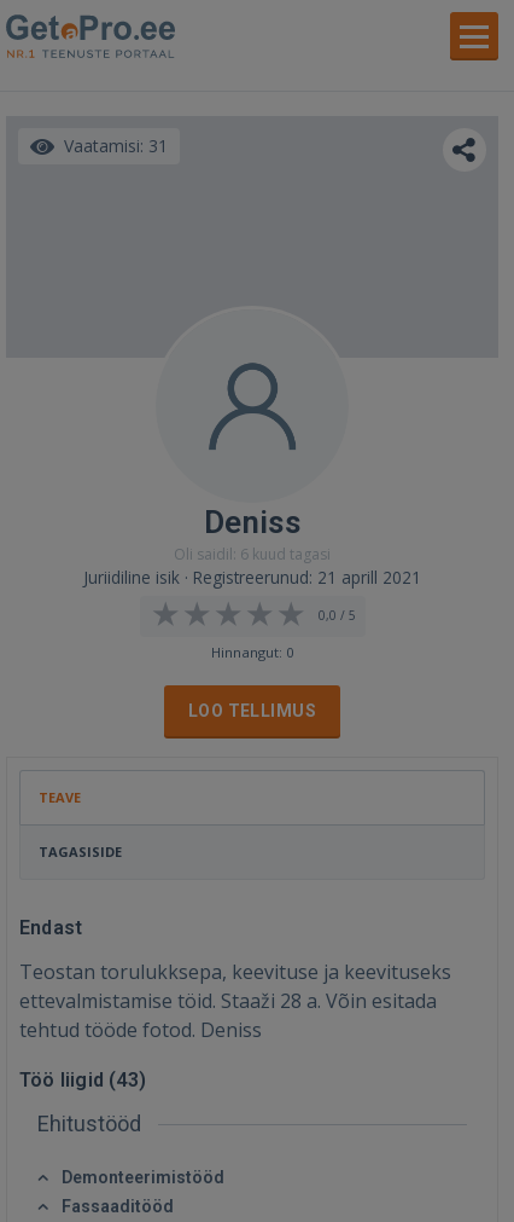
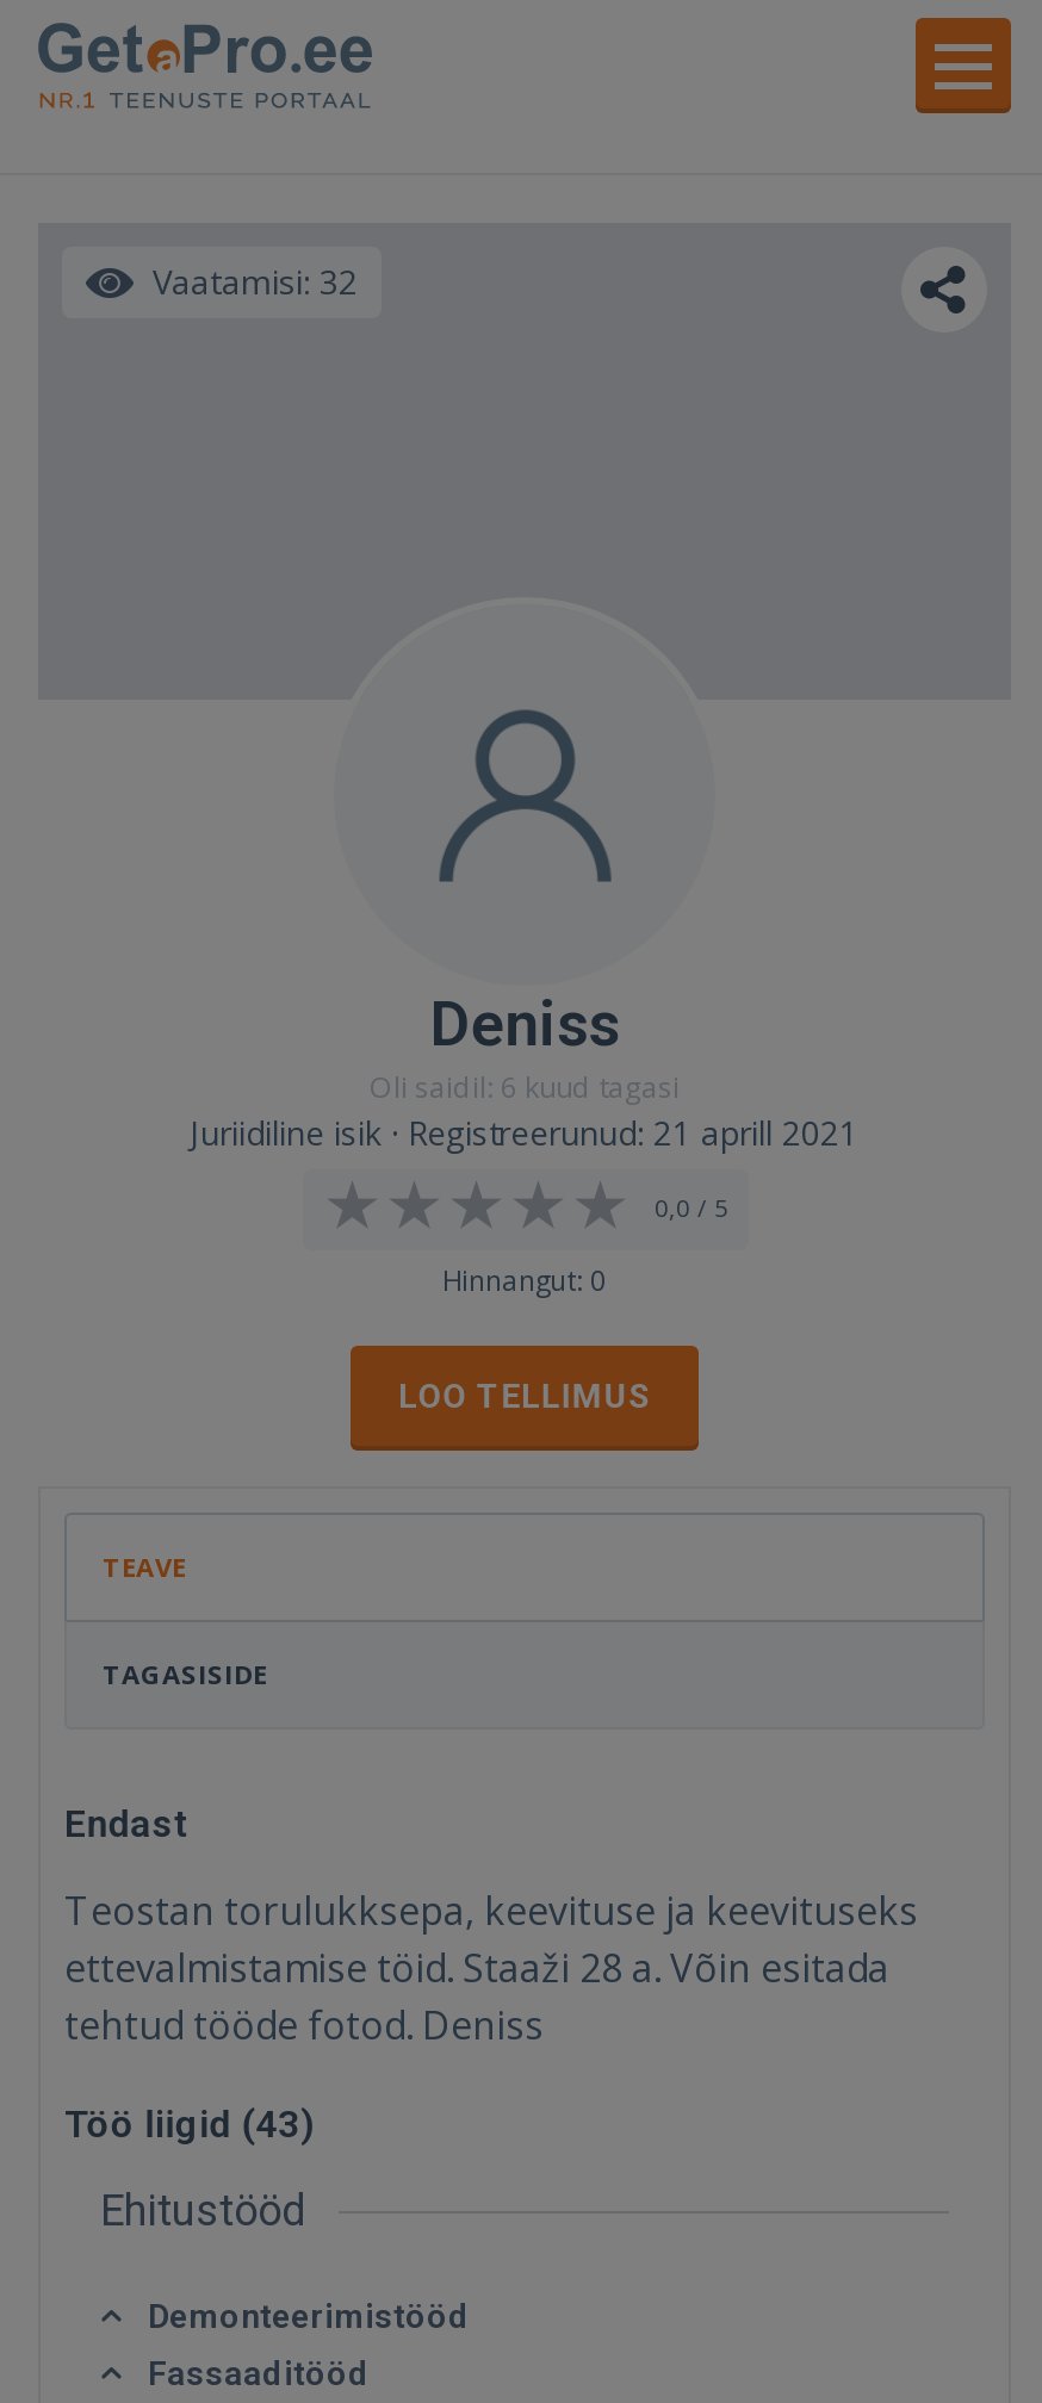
- Vaatamisi: 31
+ Vaatamisi: 32
